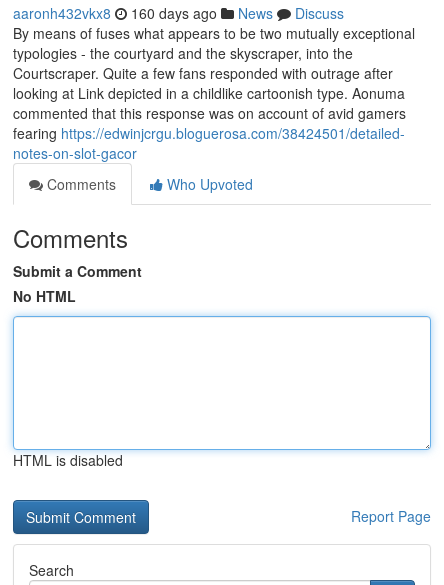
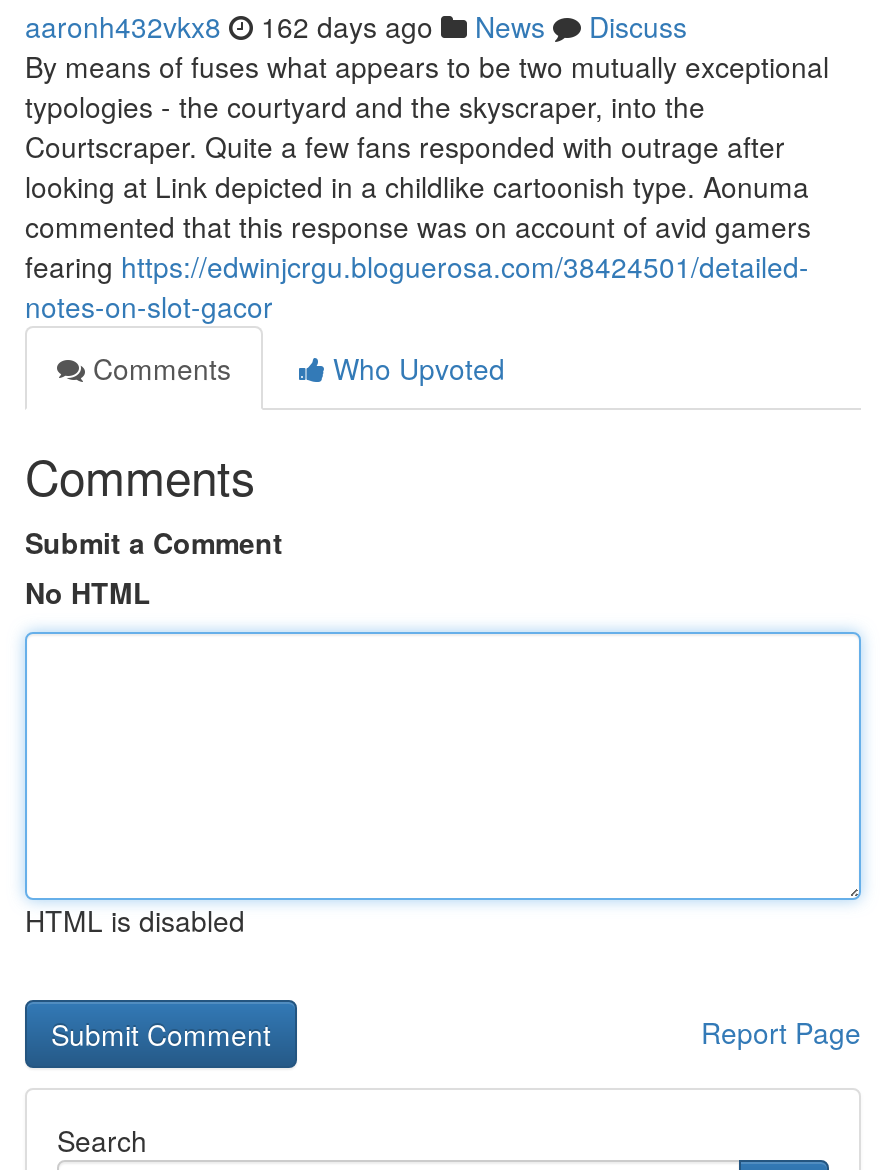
- aaronh432vkx8 160 days ago News Discuss
+ aaronh432vkx8 162 days ago News Discuss
